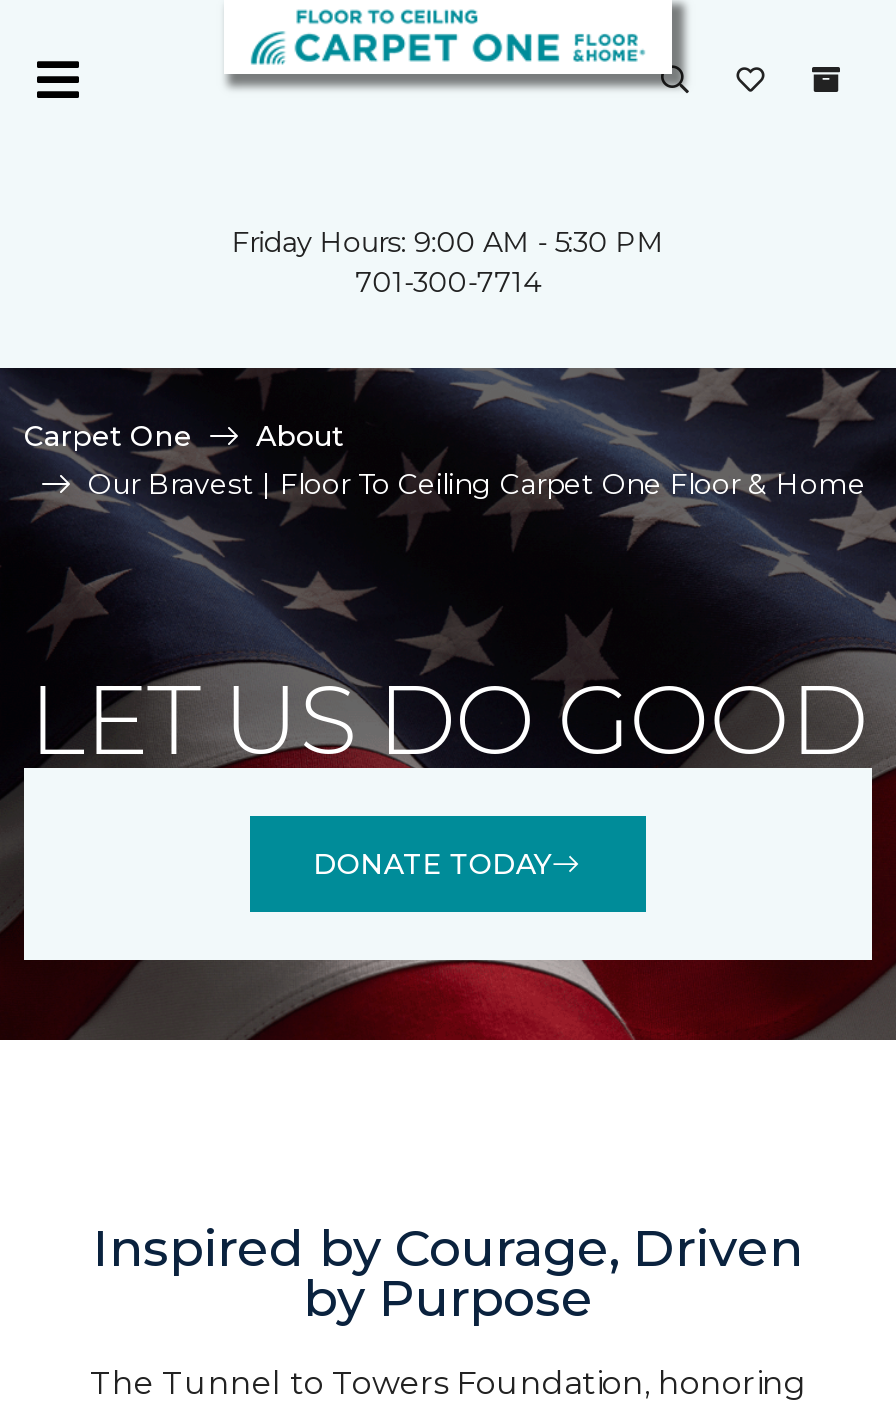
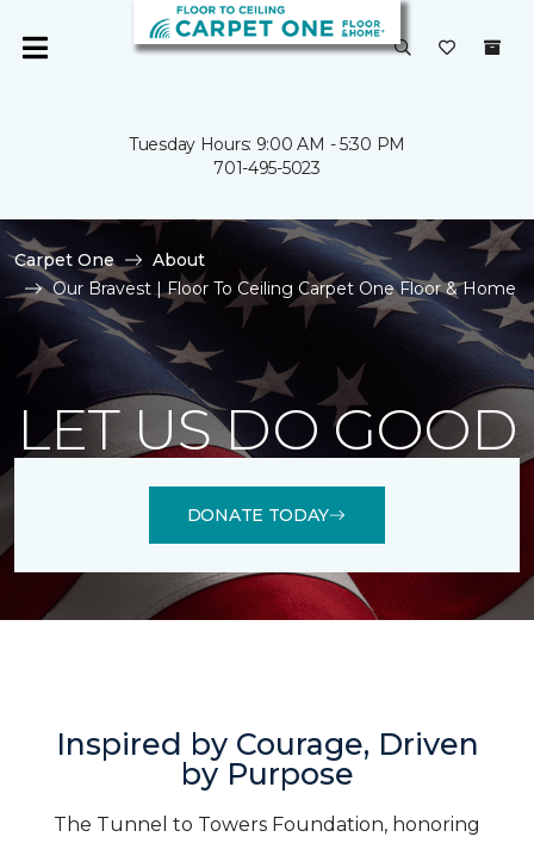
- Friday Hours: 9:00 AM - 5:30 PM
+ Tuesday Hours: 9:00 AM - 5:30 PM

- 701-300-7714
+ 701-495-5023
